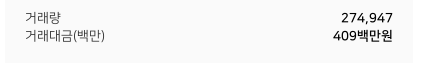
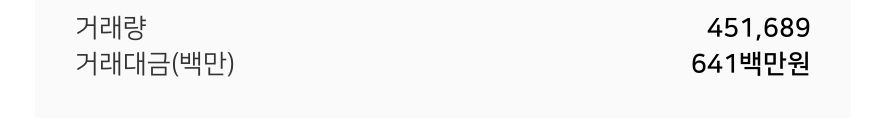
- 274,947
+ 451,689

- 409백만원
+ 641백만원
